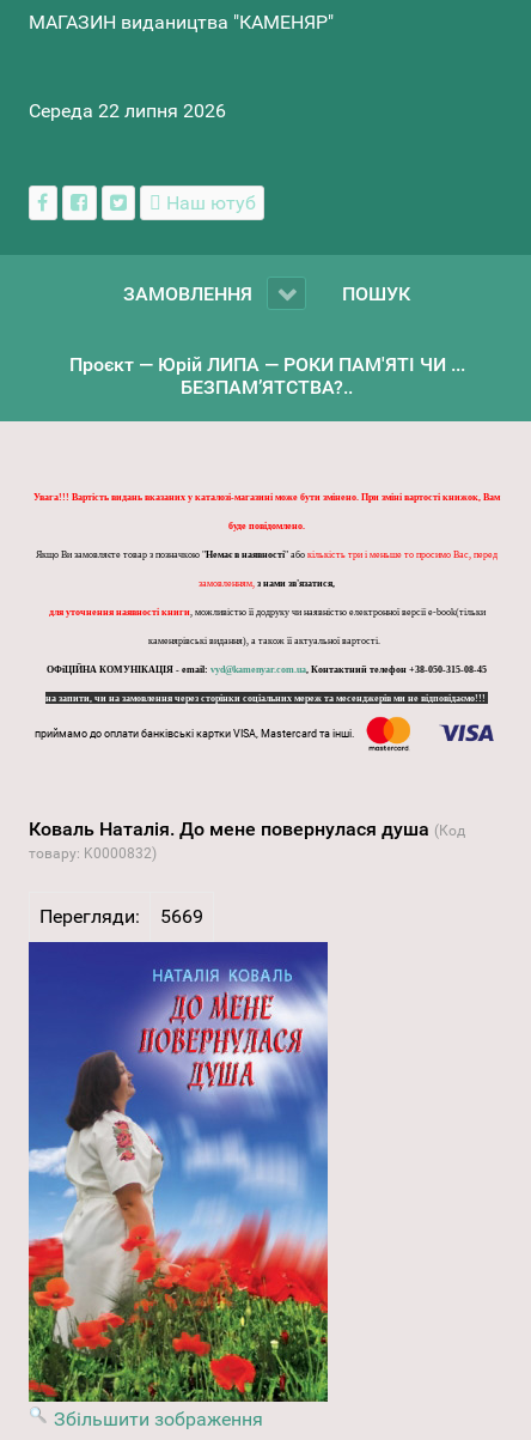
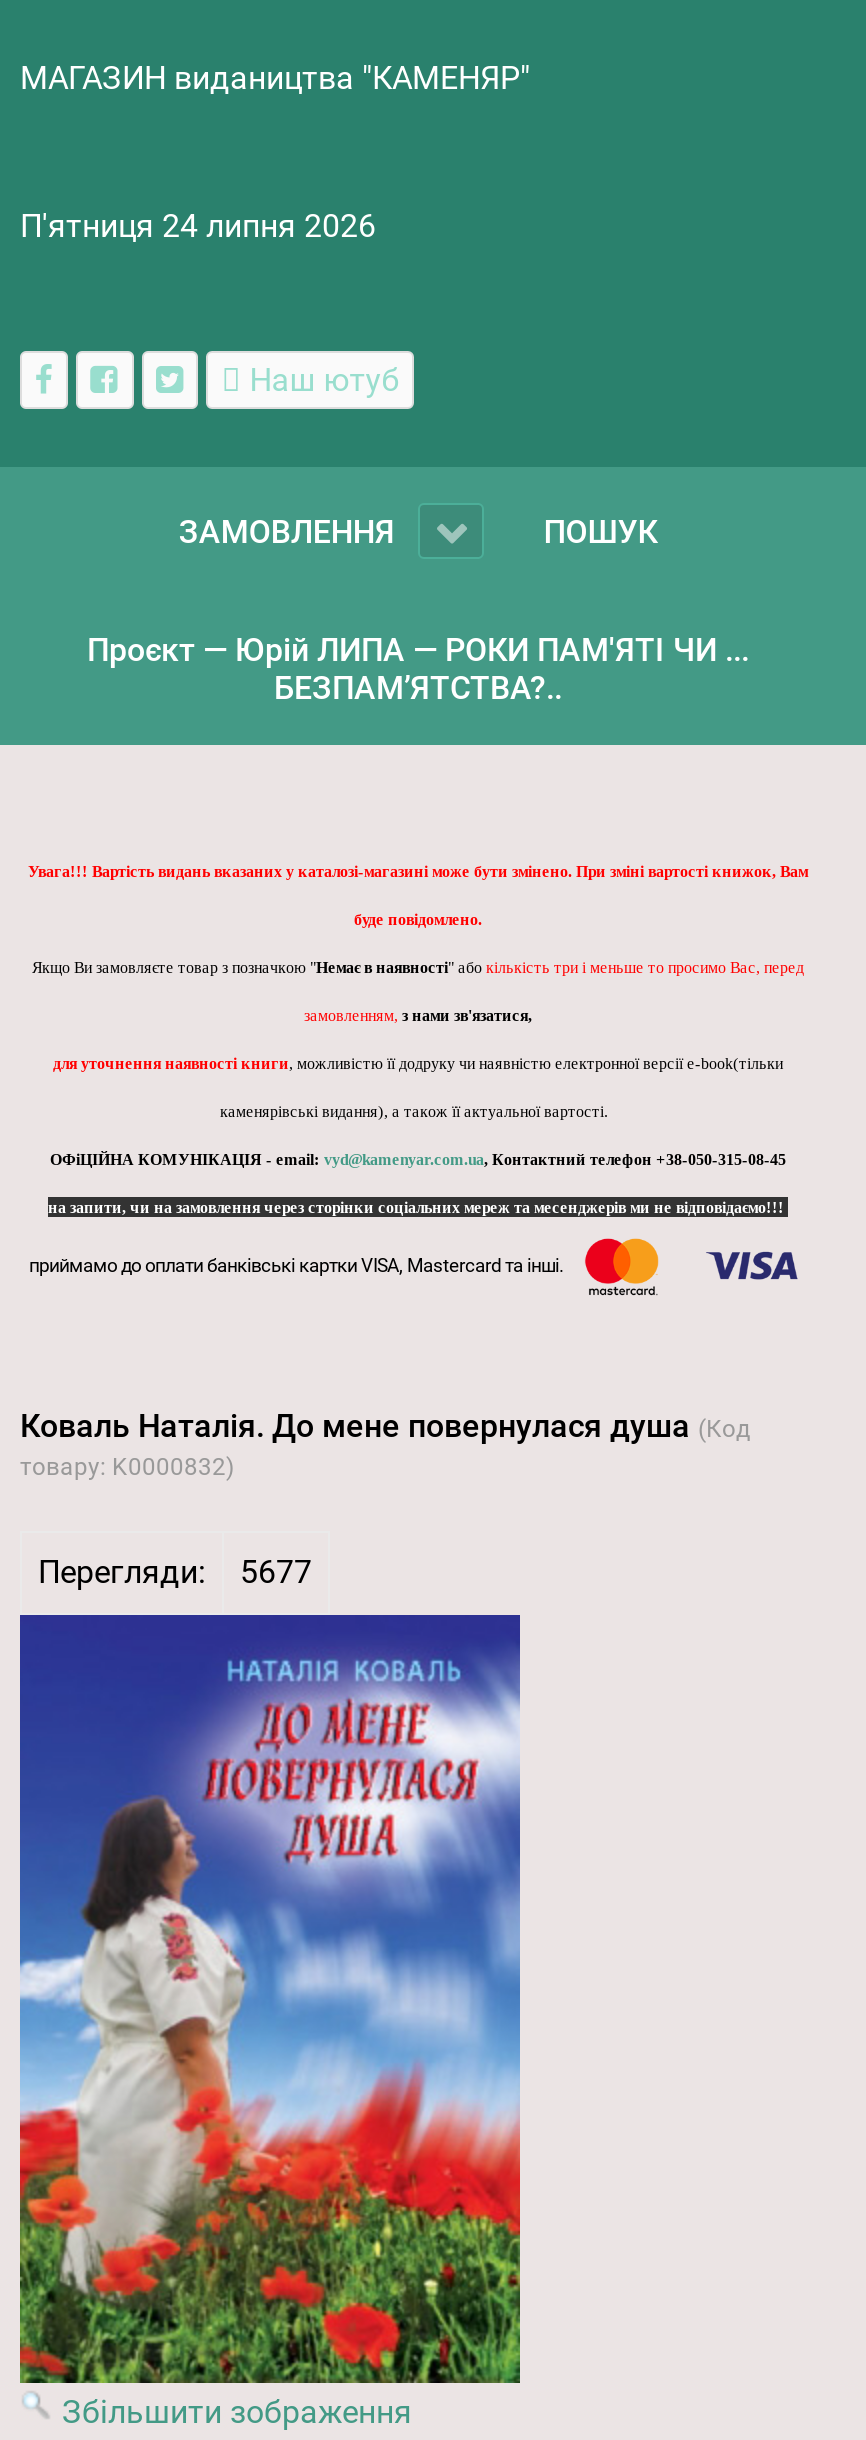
- Середа 22 липня 2026
+ П'ятниця 24 липня 2026

- Перегляди: 5669
+ Перегляди: 5677
